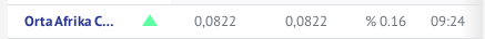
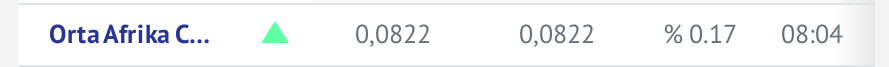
- % 0.16
+ % 0.17

- 09:24
+ 08:04
